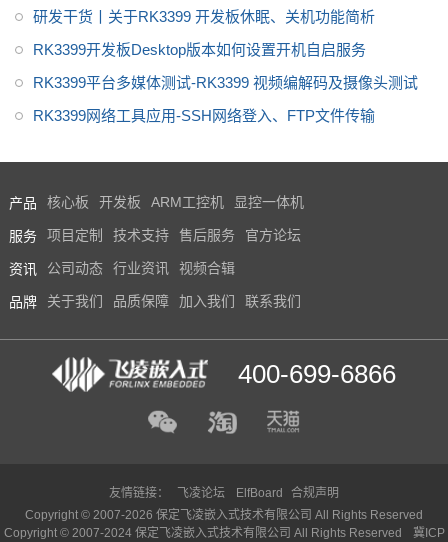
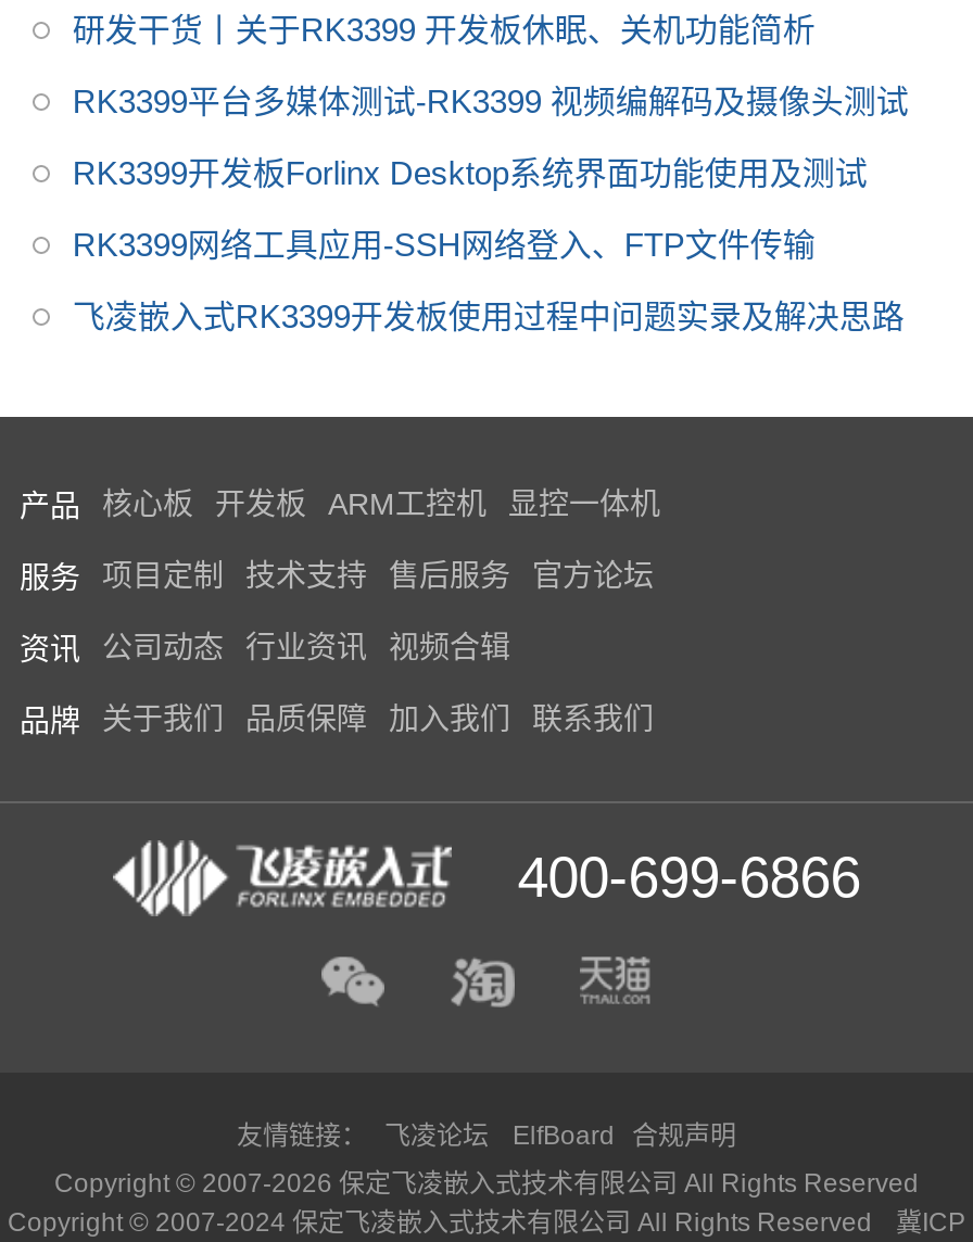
- RK3399开发板Desktop版本如何设置开机自启服务

moved up: RK3399平台多媒体测试-RK3399 视频编解码及摄像头测试

+ RK3399开发板Forlinx Desktop系统界面功能使用及测试

+ 飞凌嵌入式RK3399开发板使用过程中问题实录及解决思路
